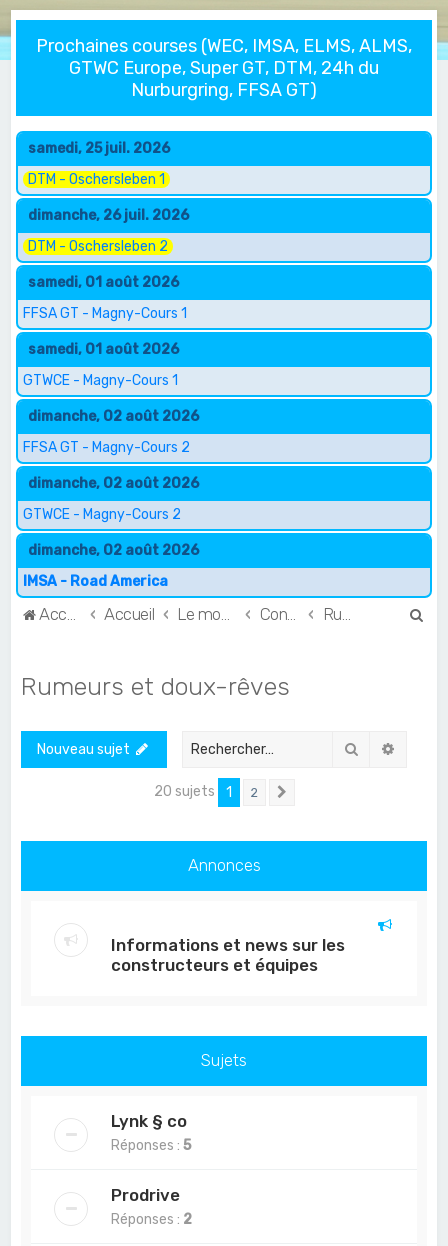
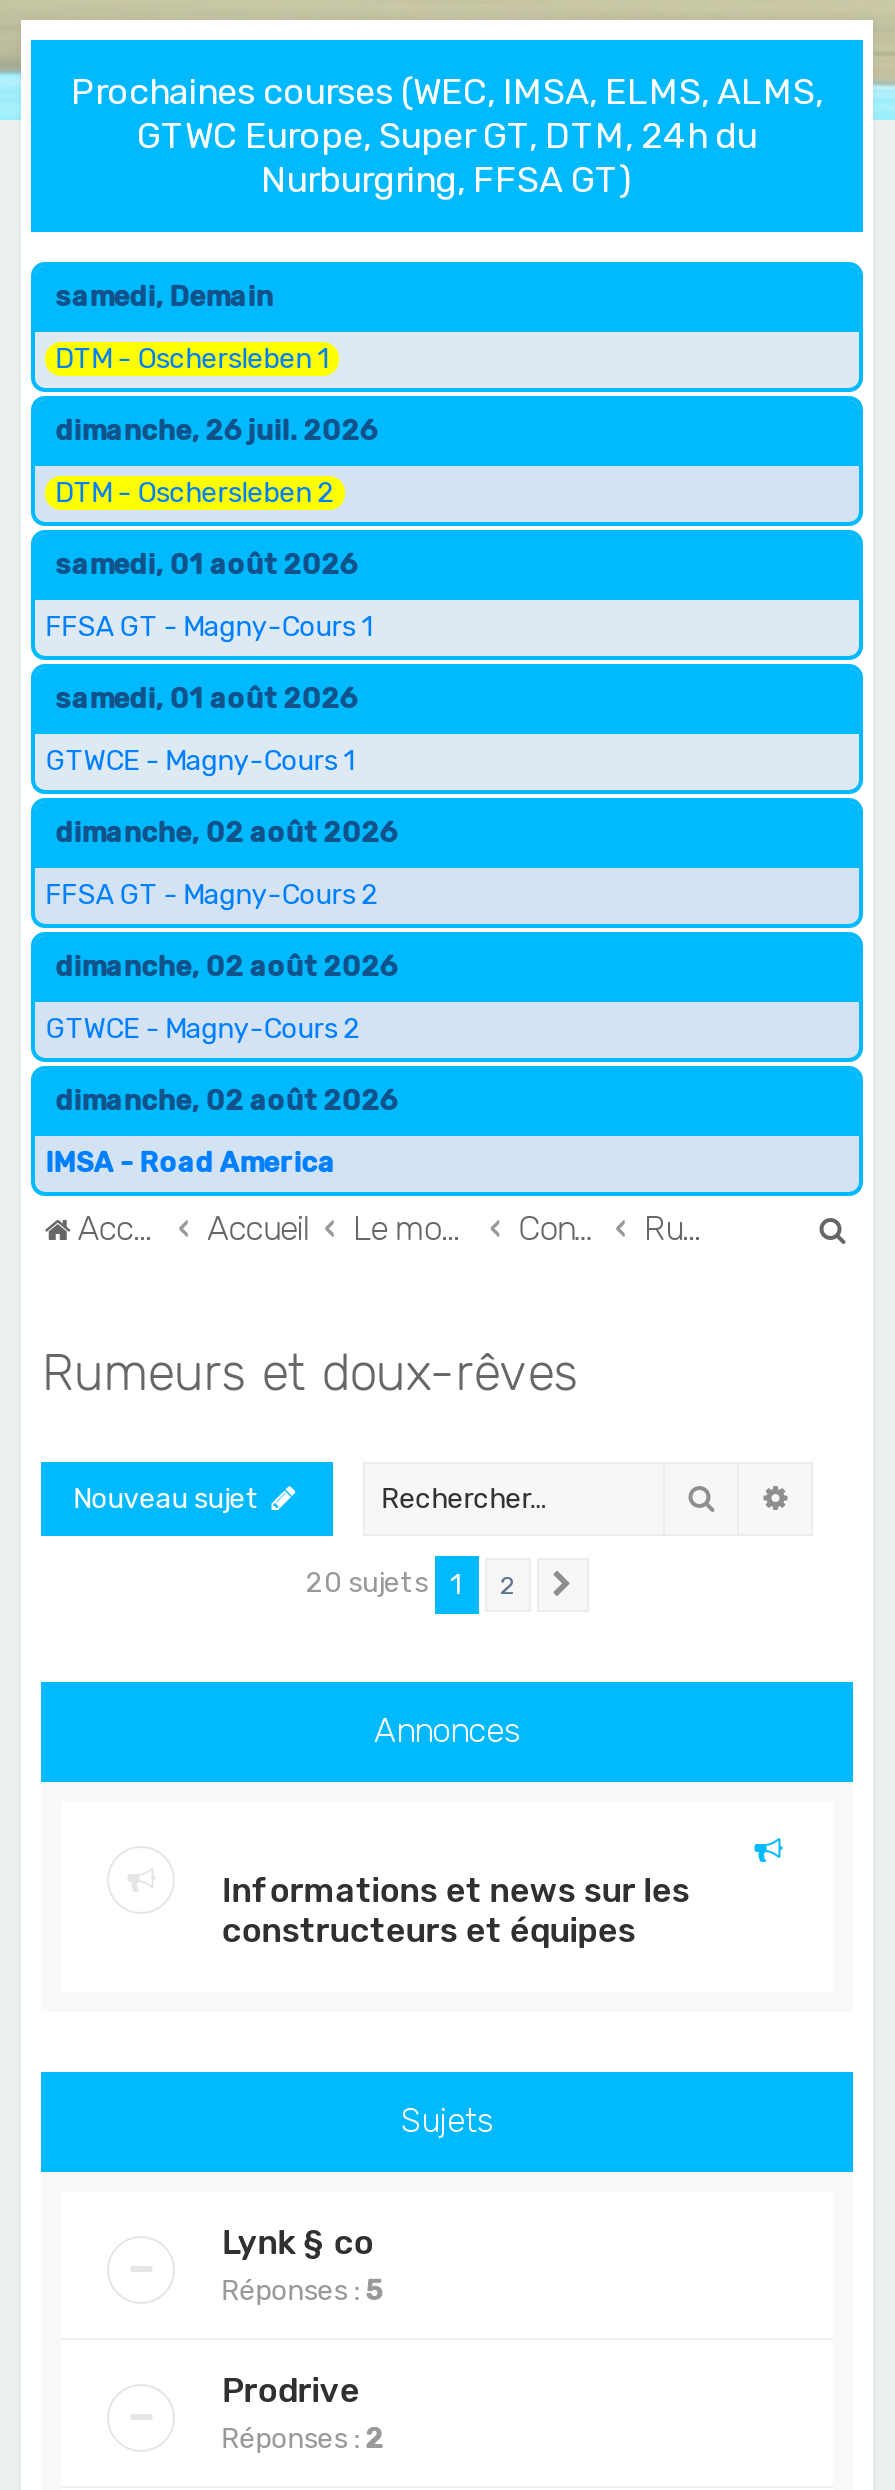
- samedi, 25 juil. 2026
+ samedi, Demain
